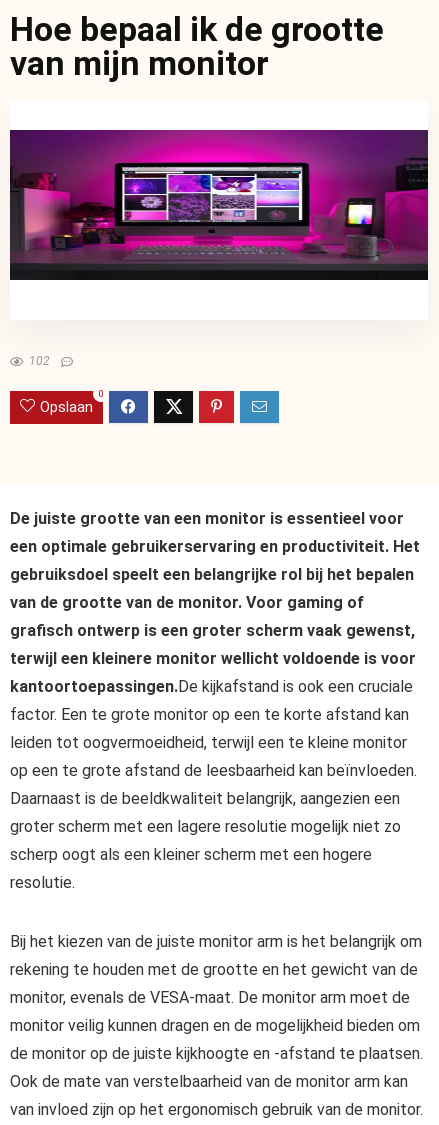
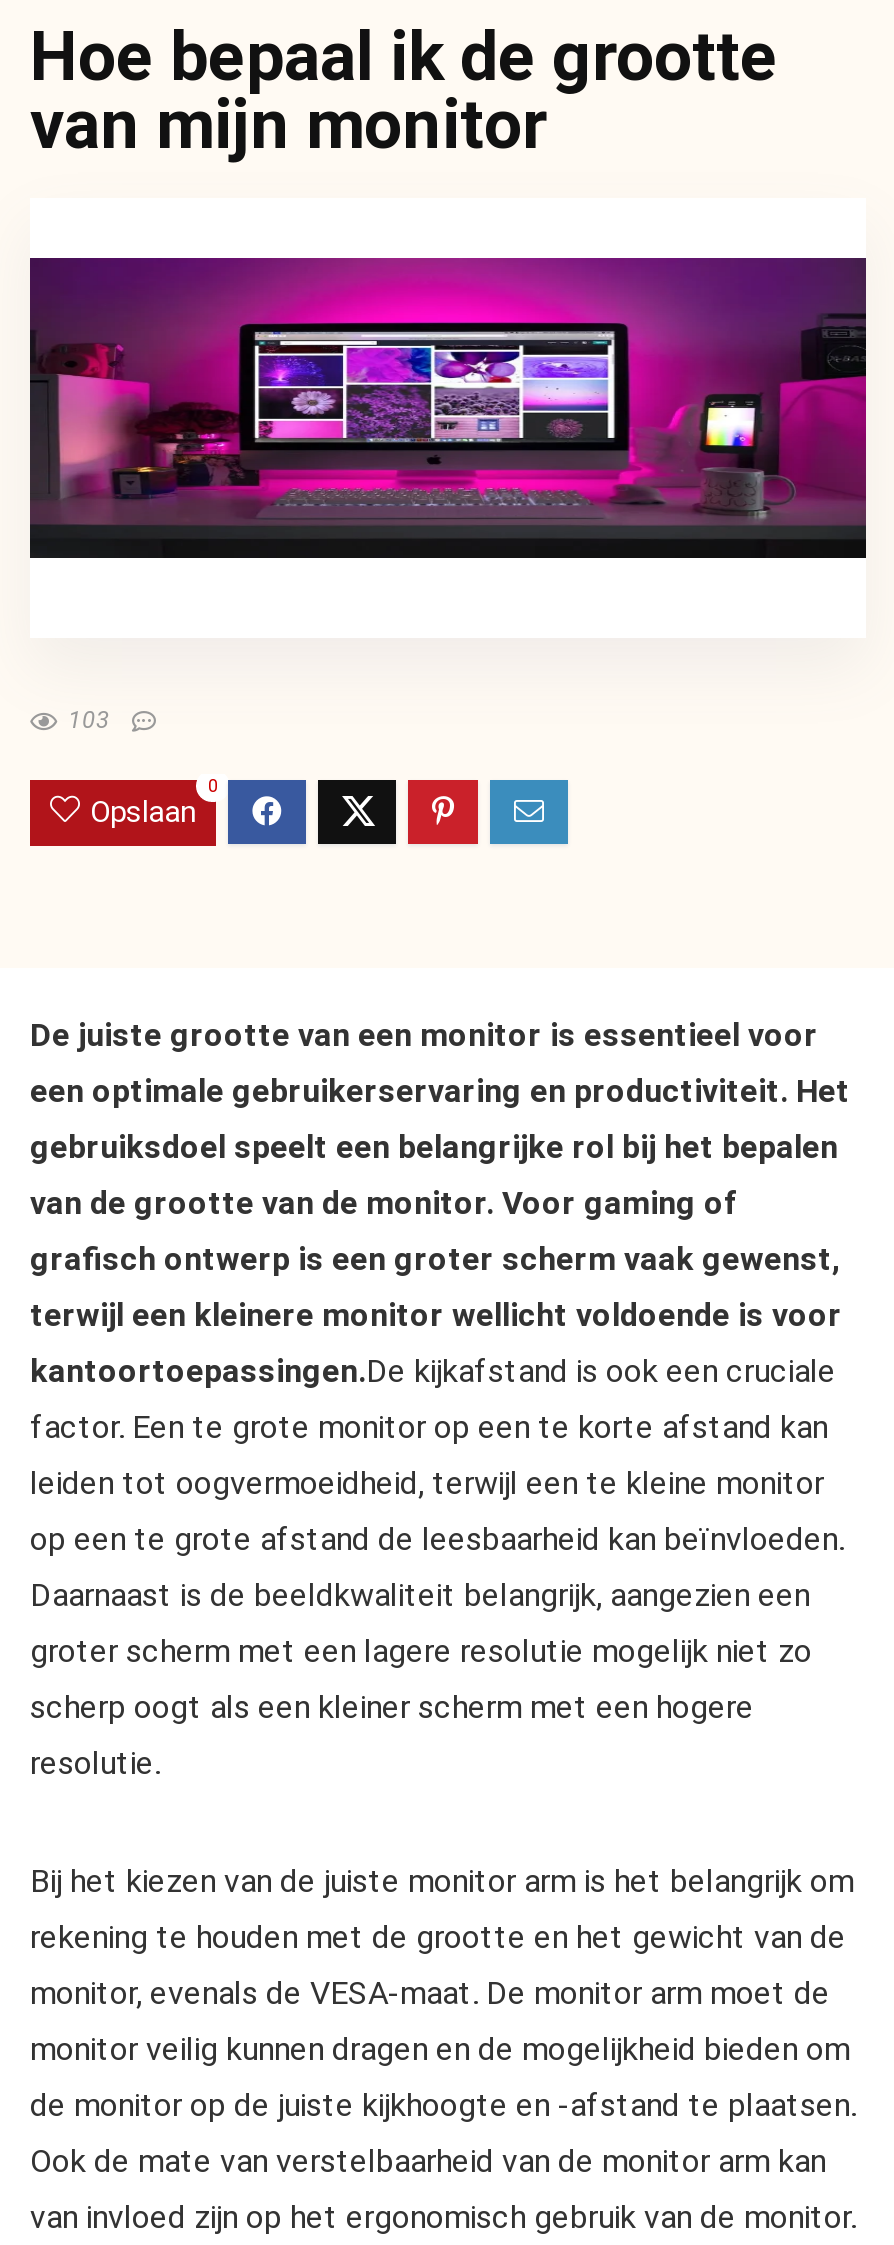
- 102
+ 103
